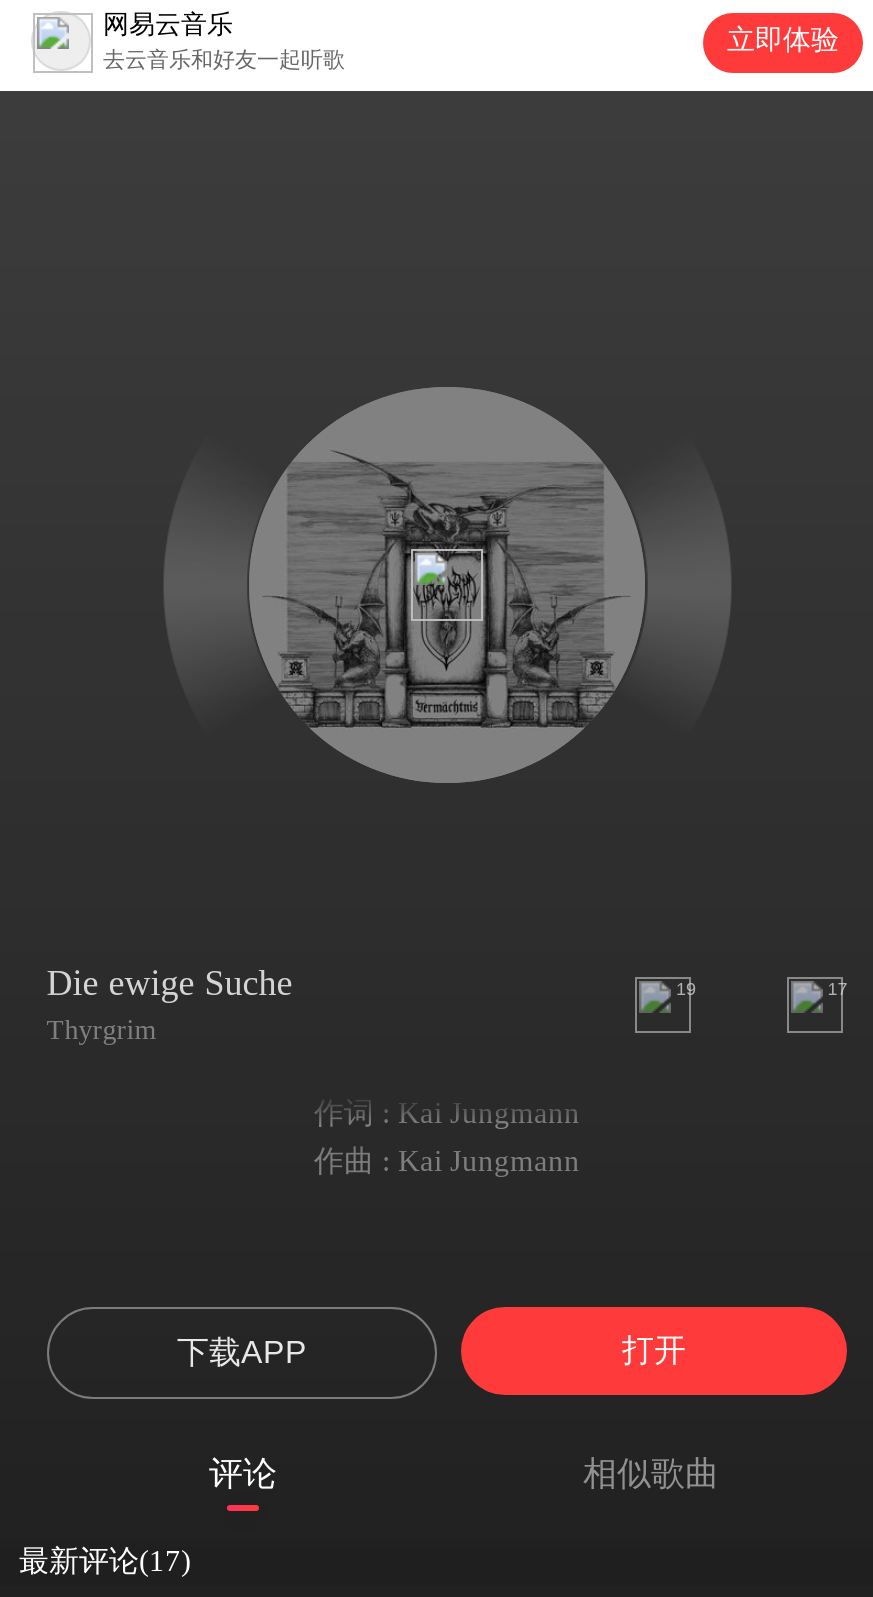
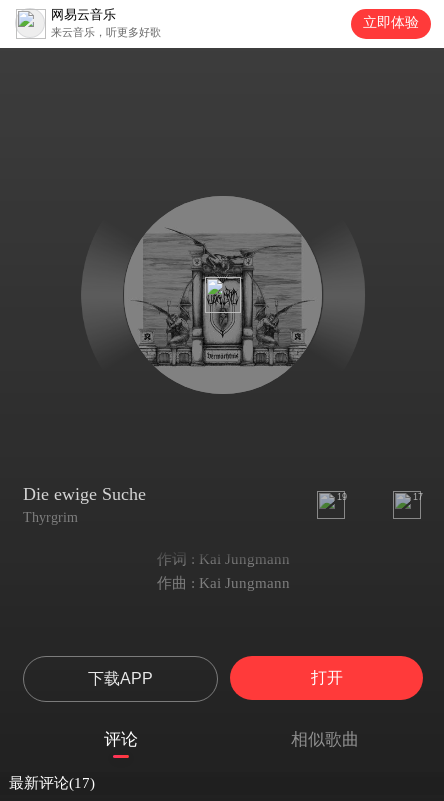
- 去云音乐和好友一起听歌
+ 来云音乐，听更多好歌
